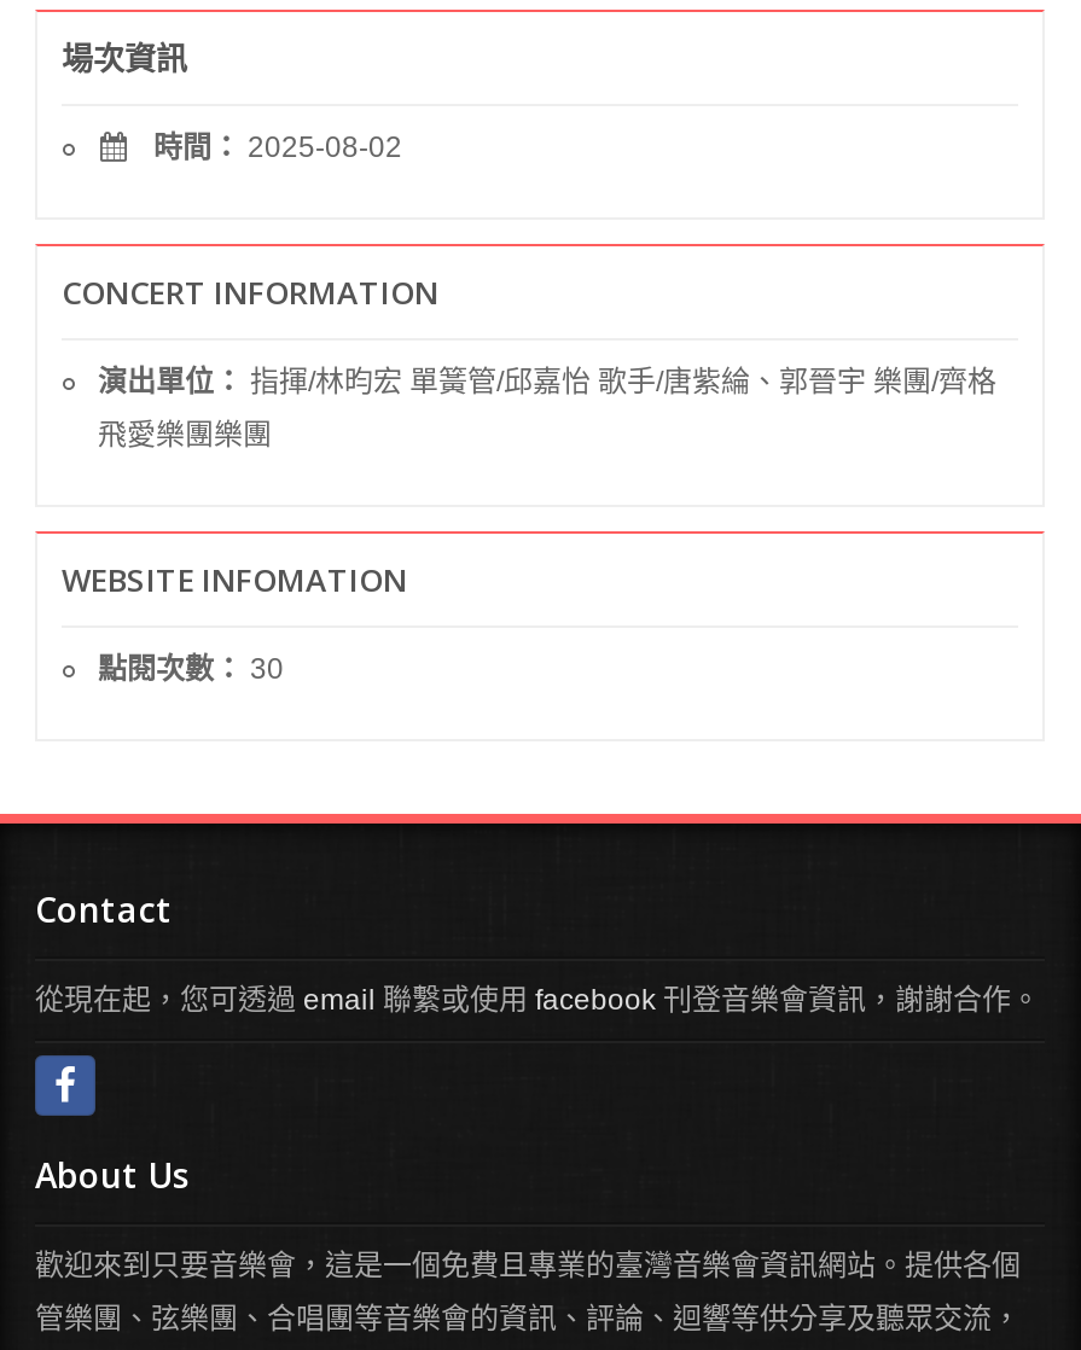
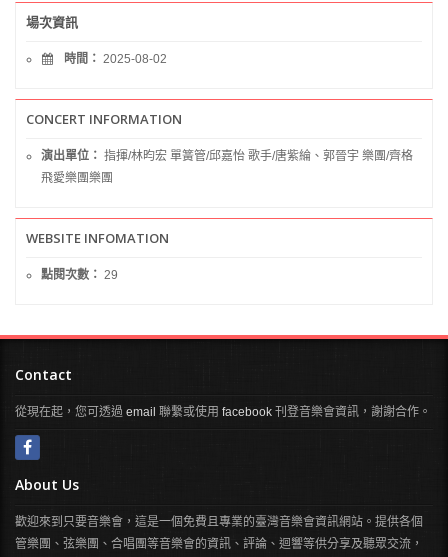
- 點閱次數：30
+ 點閱次數：29
